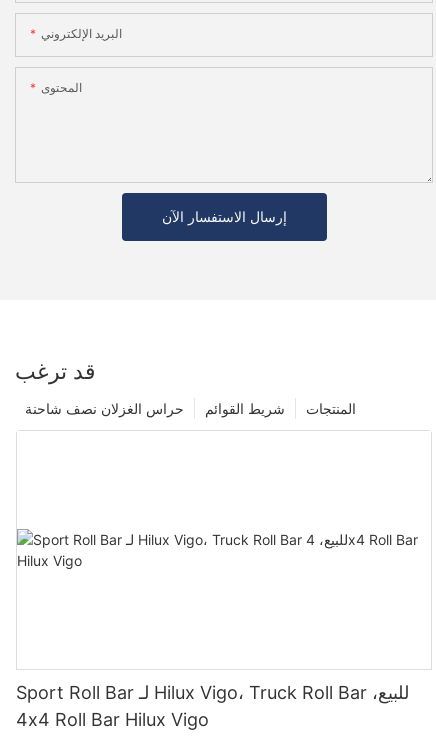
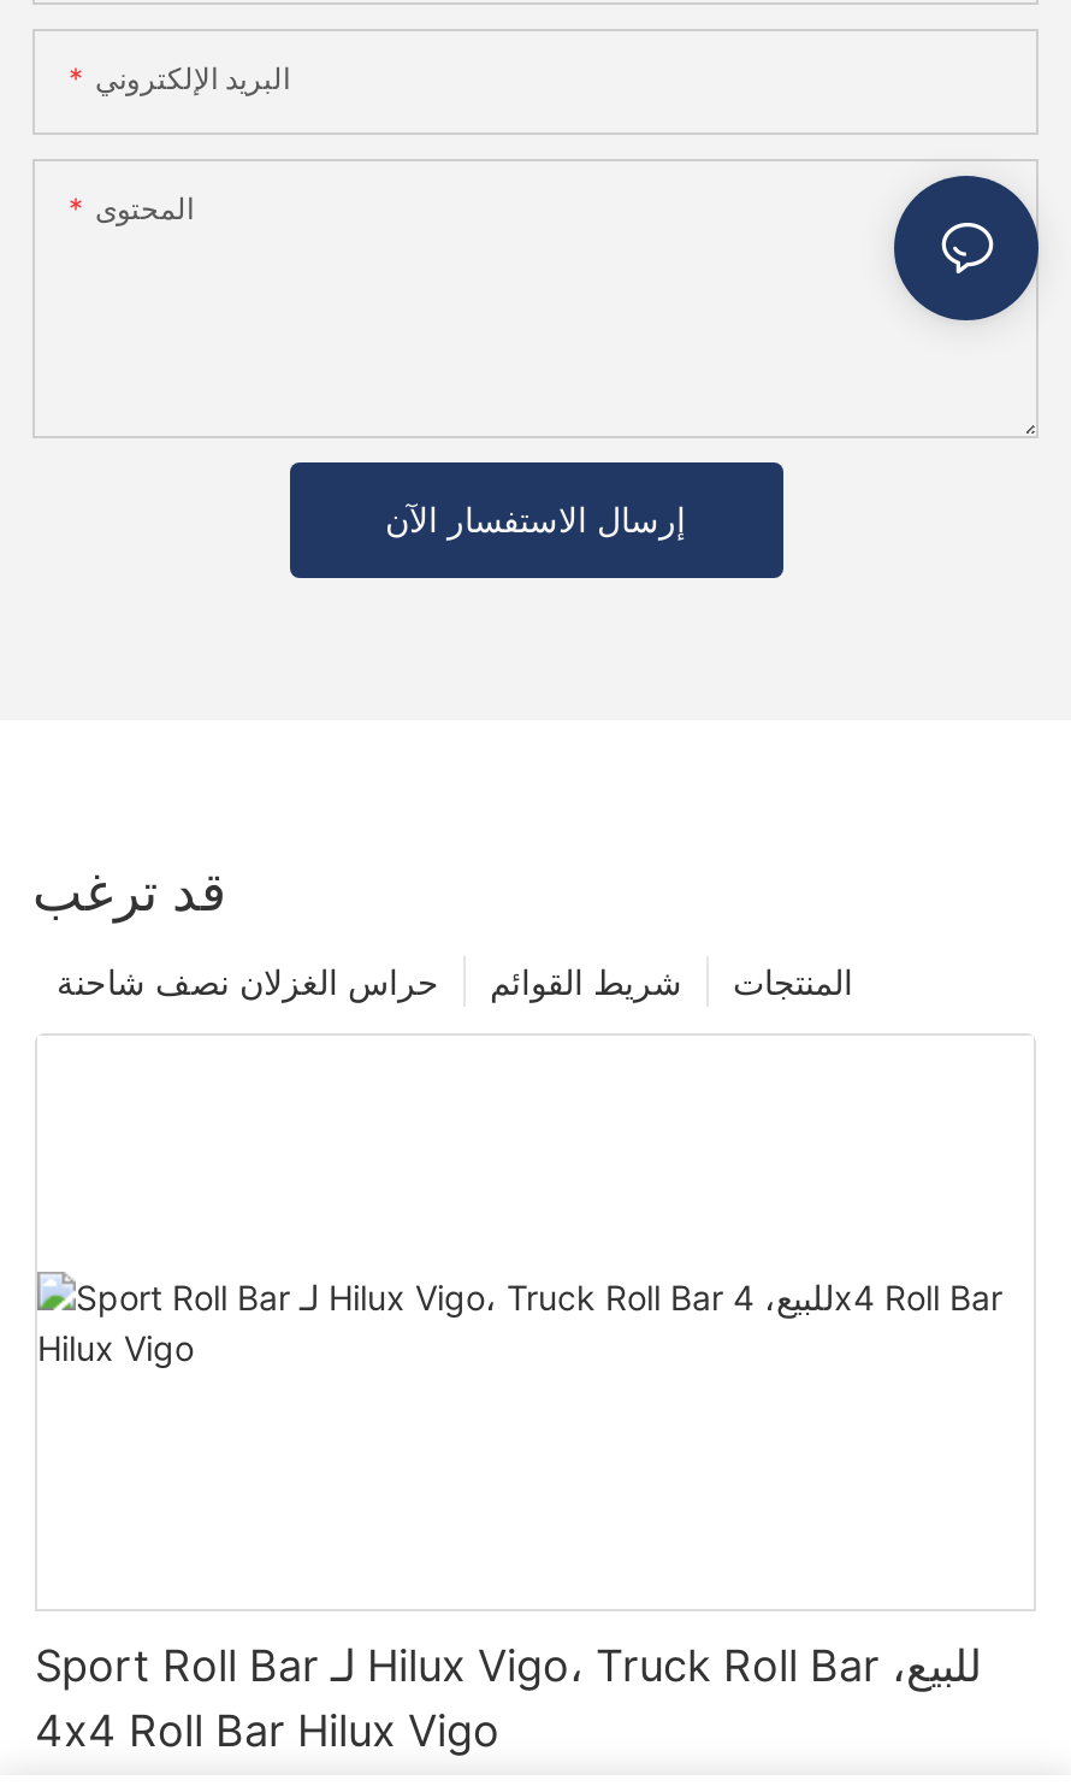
+ [image]
